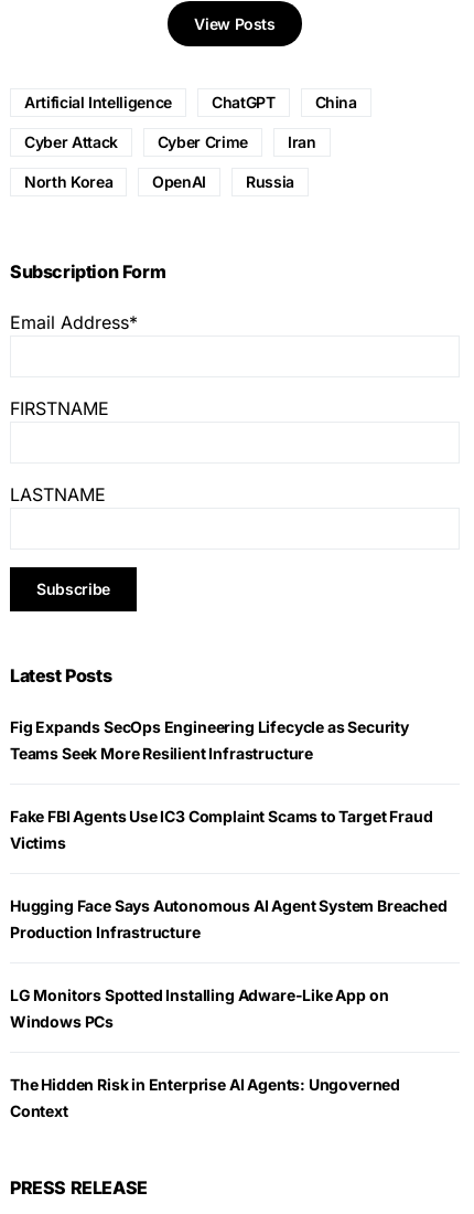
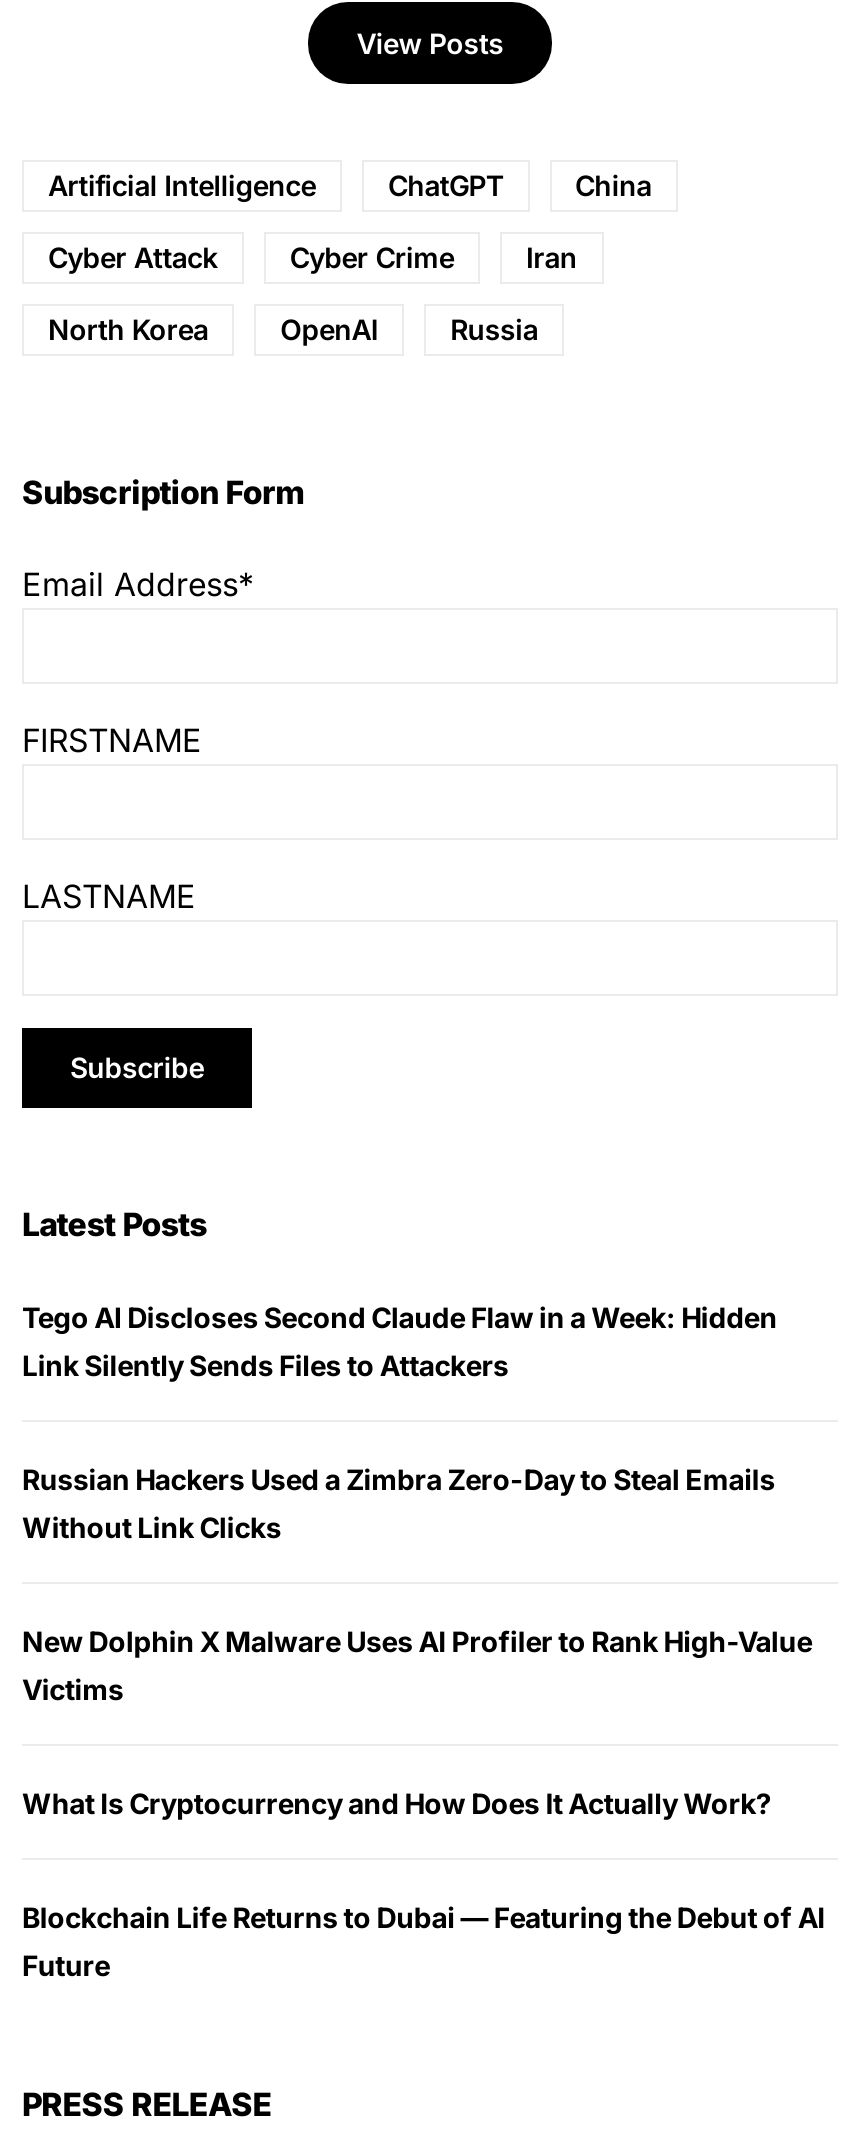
- Fig Expands SecOps Engineering Lifecycle as Security
- Teams Seek More Resilient Infrastructure
- Fake FBI Agents Use IC3 Complaint Scams to Target Fraud
+ Tego AI Discloses Second Claude Flaw in a Week: Hidden
+ Link Silently Sends Files to Attackers
+ Russian Hackers Used a Zimbra Zero-Day to Steal Emails
+ Without Link Clicks
+ New Dolphin X Malware Uses AI Profiler to Rank High-Value

moved down: Victims

- Hugging Face Says Autonomous AI Agent System Breached
- Production Infrastructure
- LG Monitors Spotted Installing Adware-Like App on
- Windows PCs
- The Hidden Risk in Enterprise AI Agents: Ungoverned
- Context
+ What Is Cryptocurrency and How Does It Actually Work?
+ Blockchain Life Returns to Dubai — Featuring the Debut of AI
+ Future
